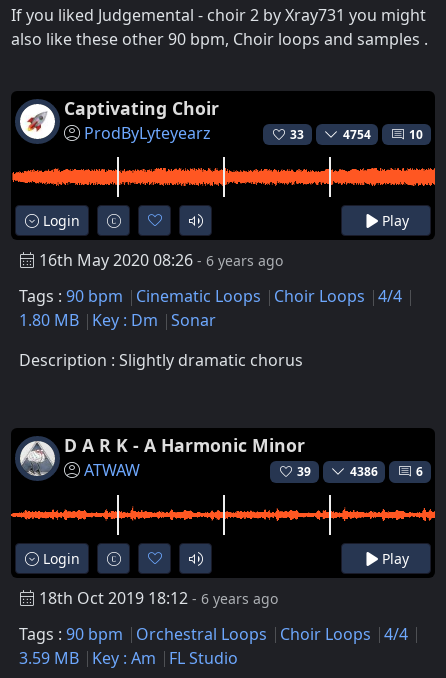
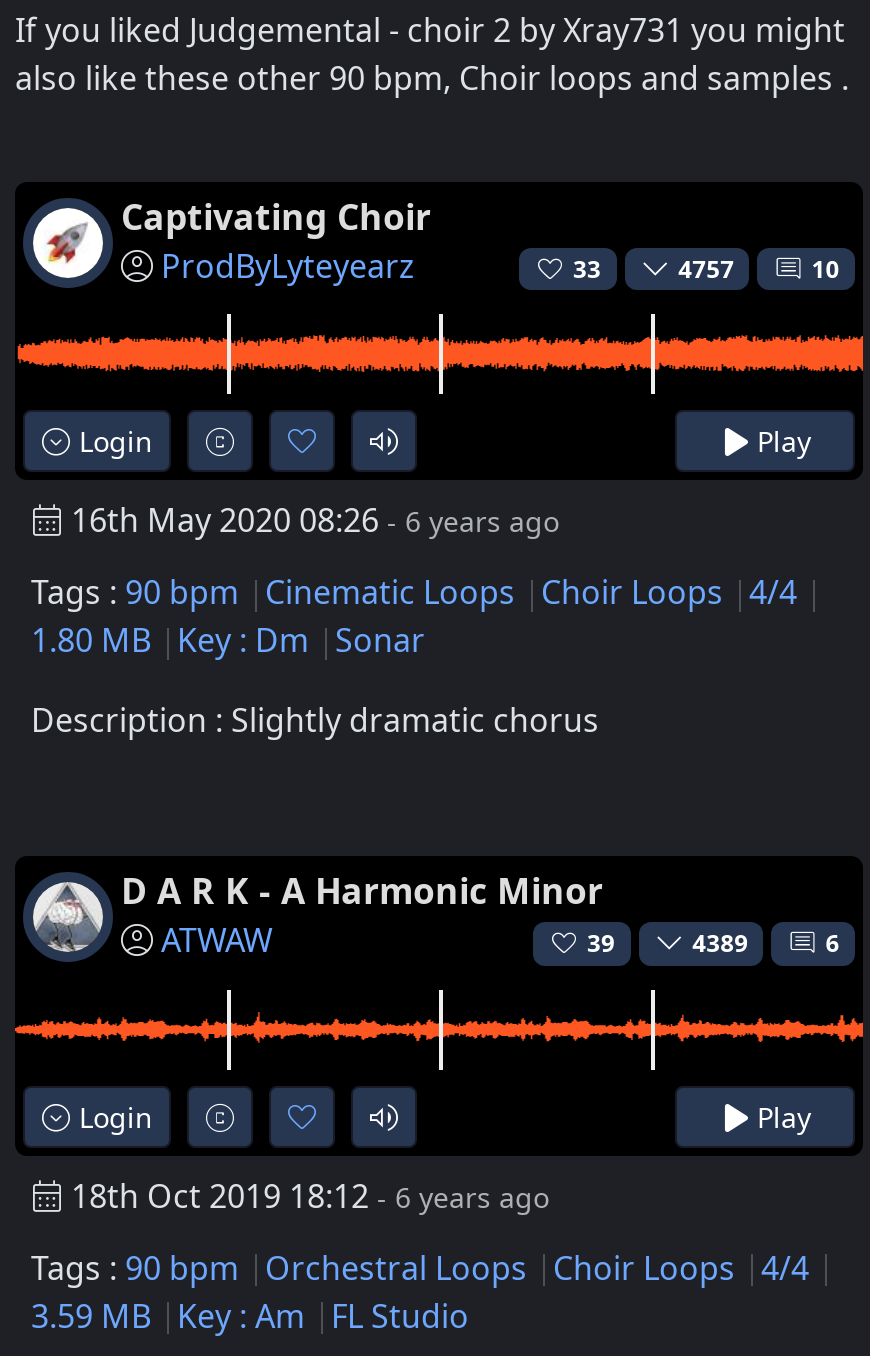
- 4754
+ 4757

- 4386
+ 4389
